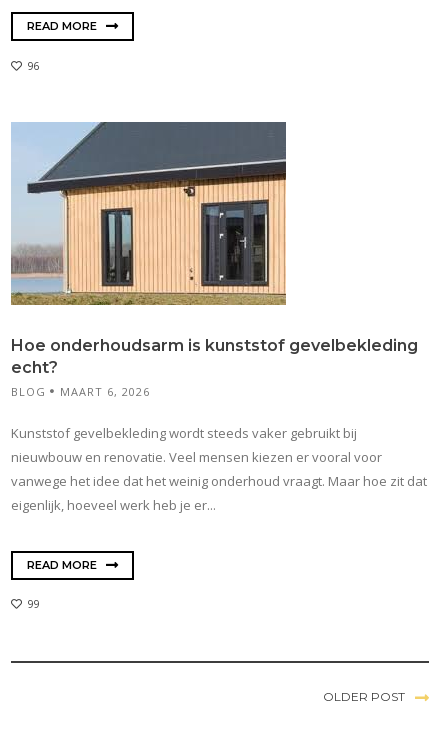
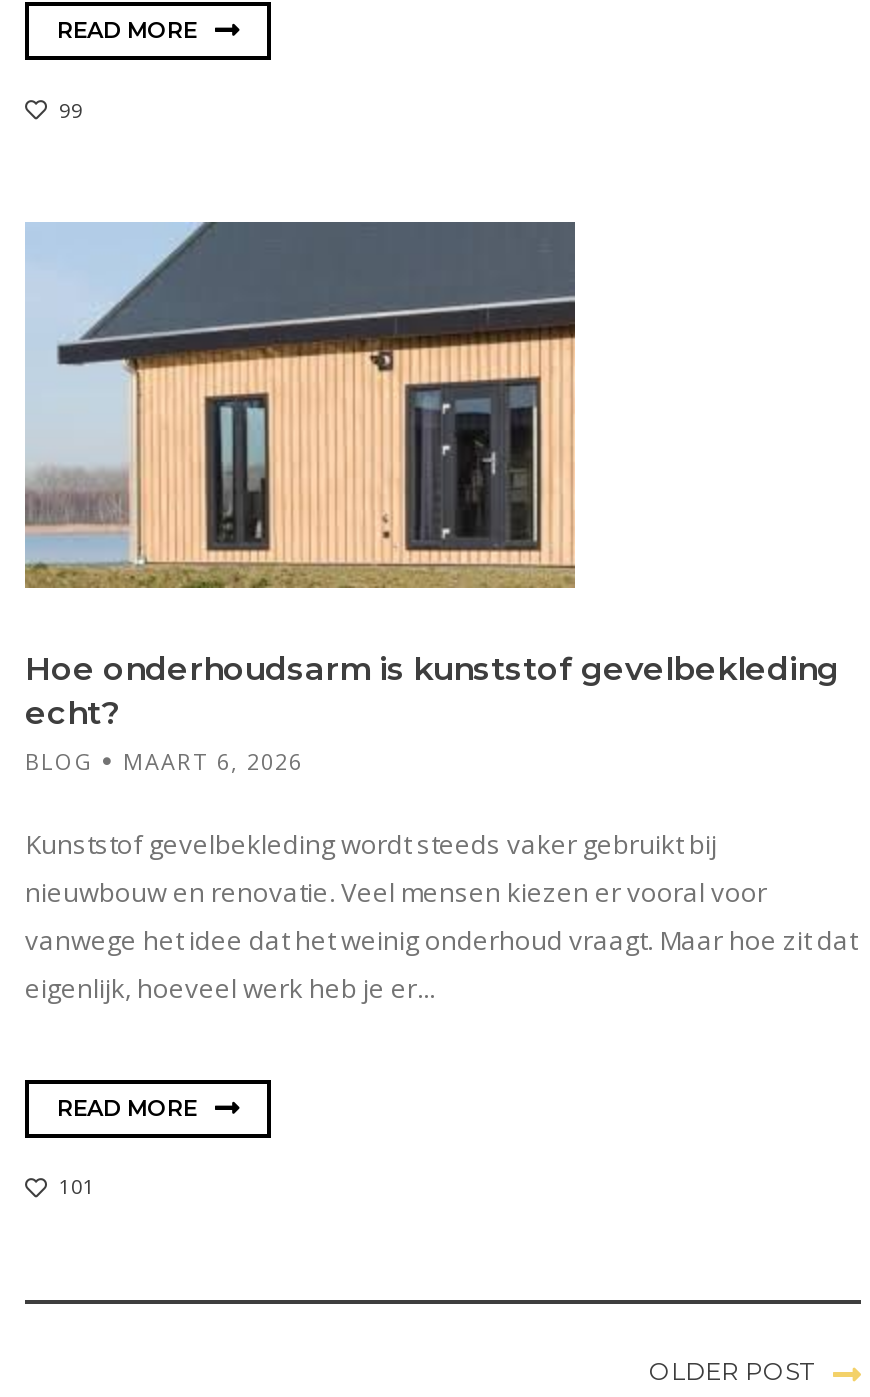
- 96
+ 99

- 99
+ 101
